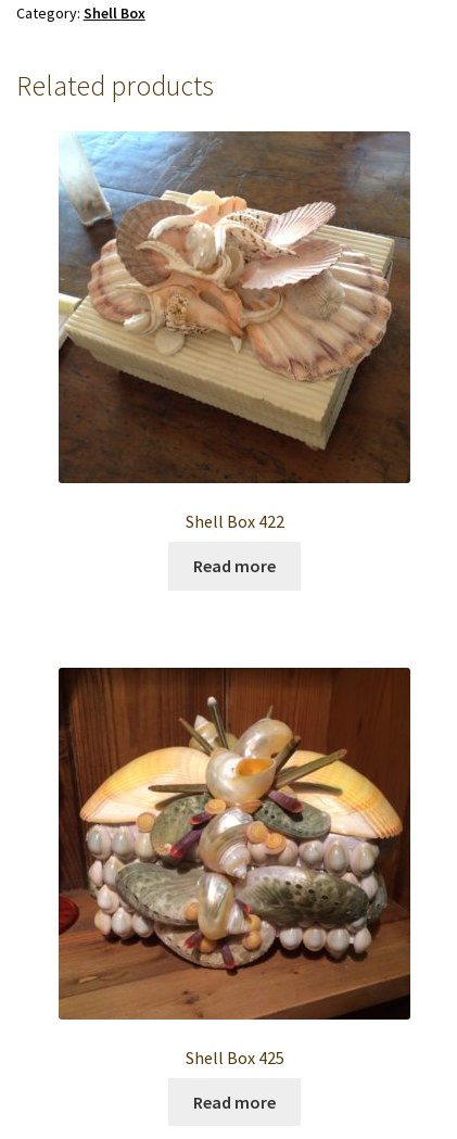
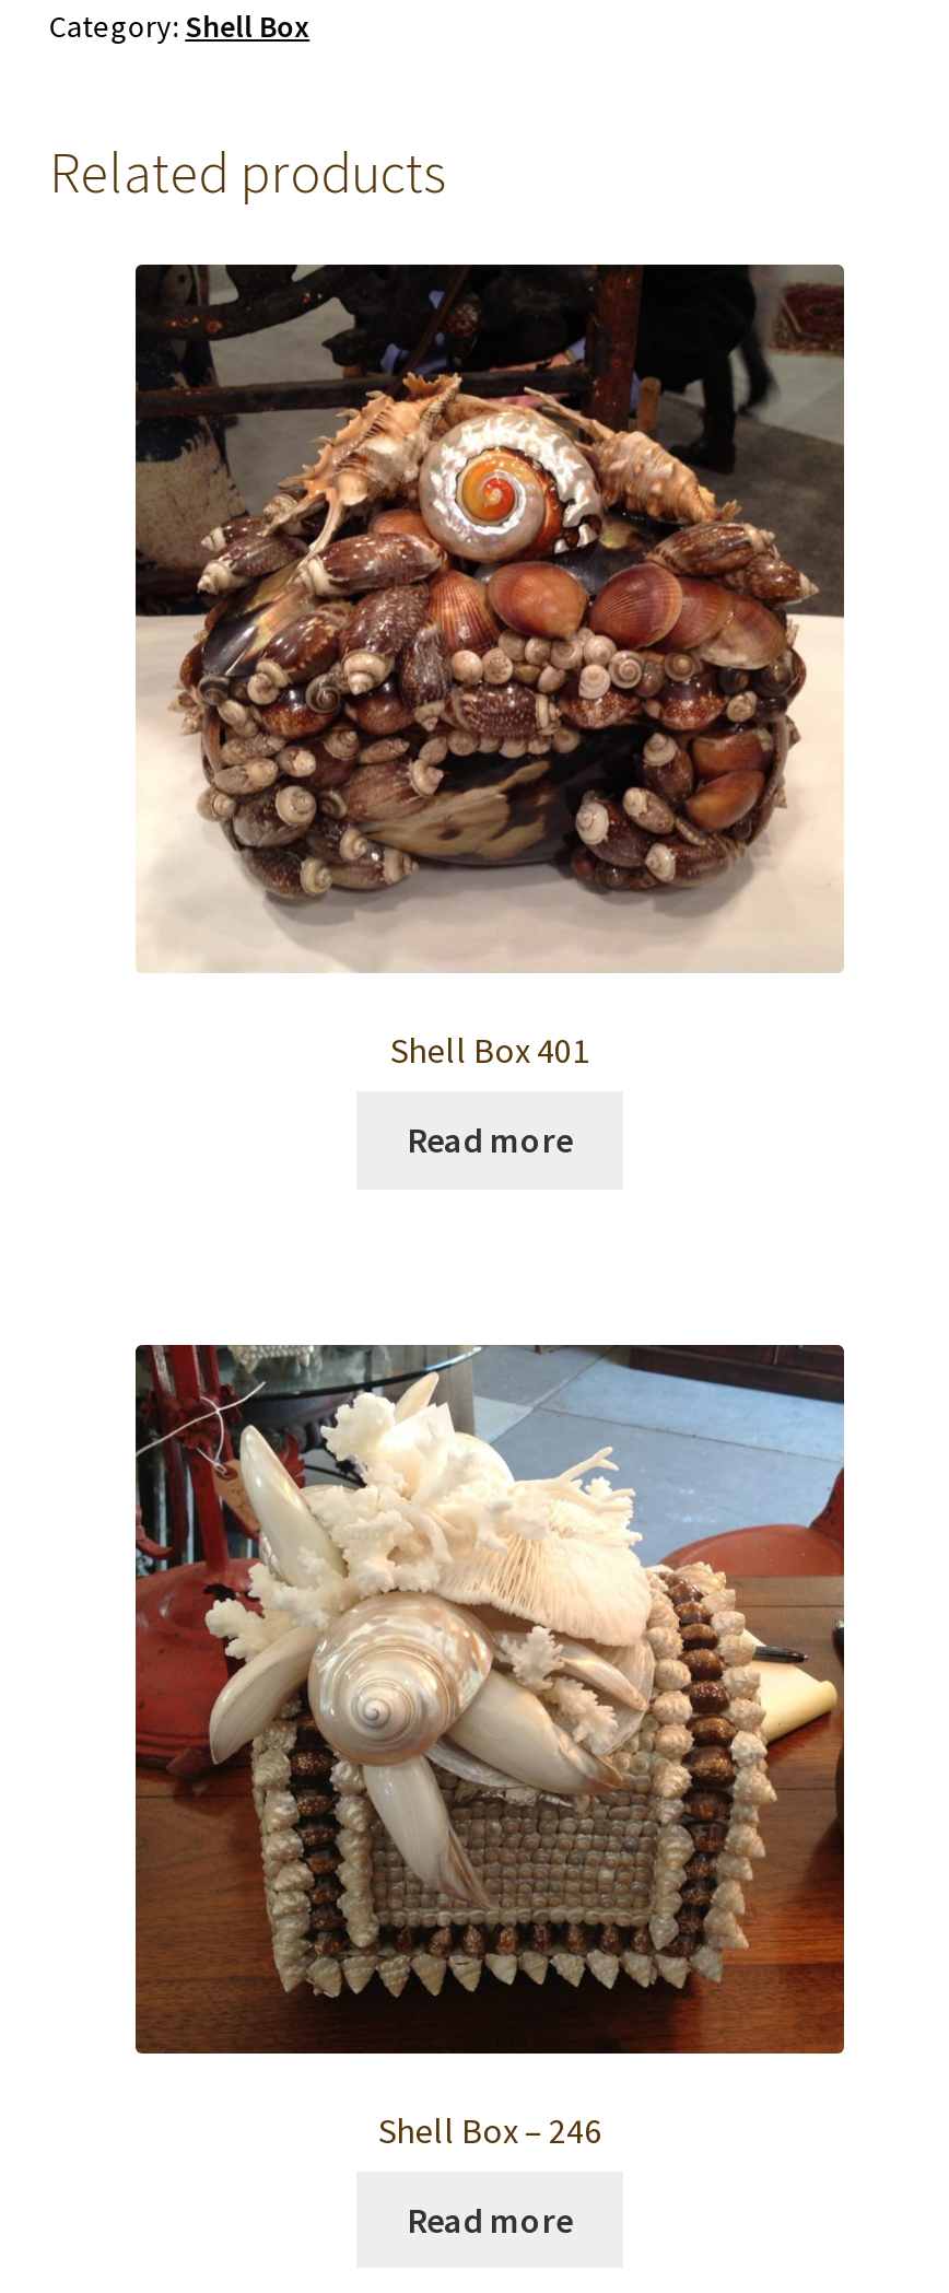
- [image]
- Shell Box 422
+ [image]
+ Shell Box 401

- [image]
- Shell Box 425
+ [image]
+ Shell Box – 246
